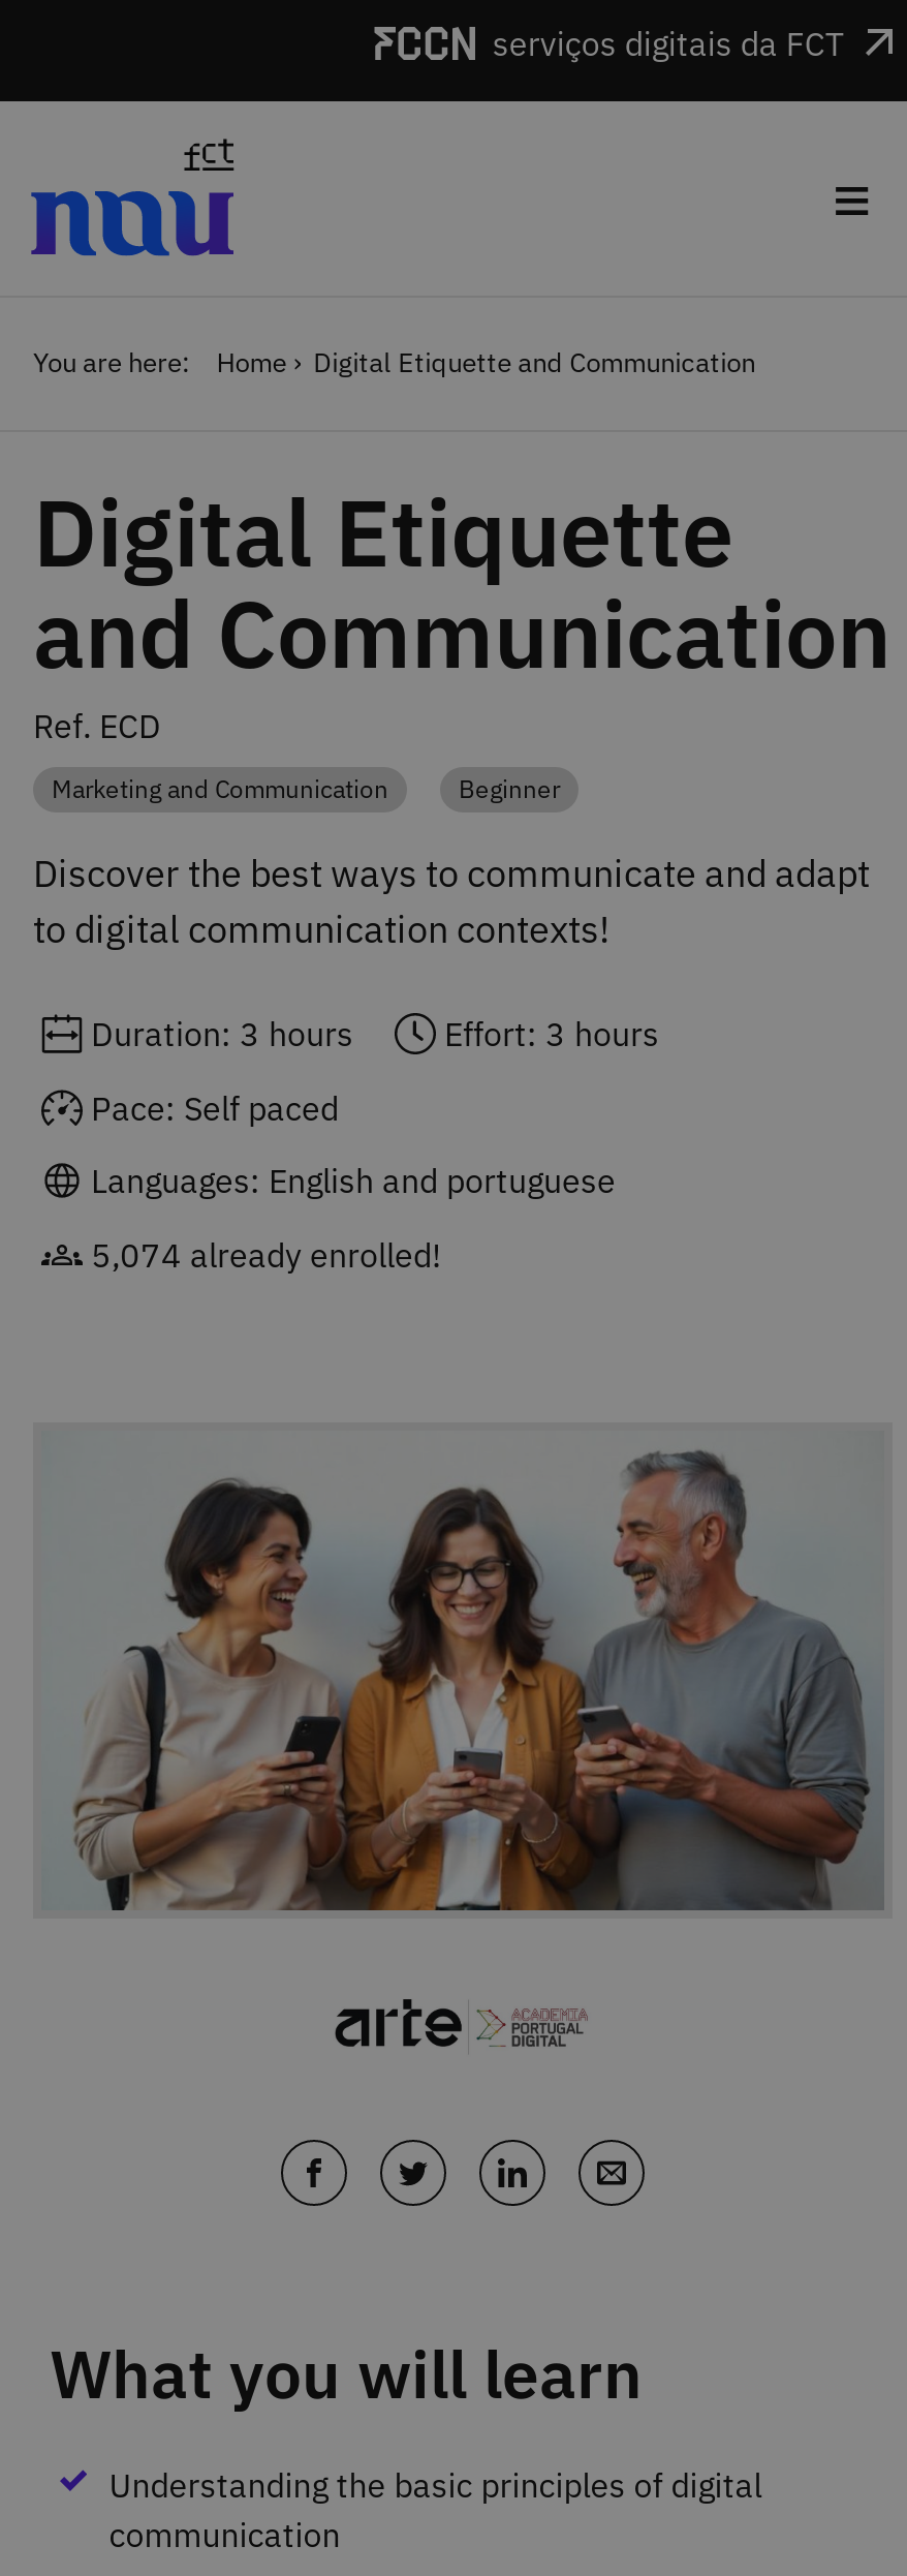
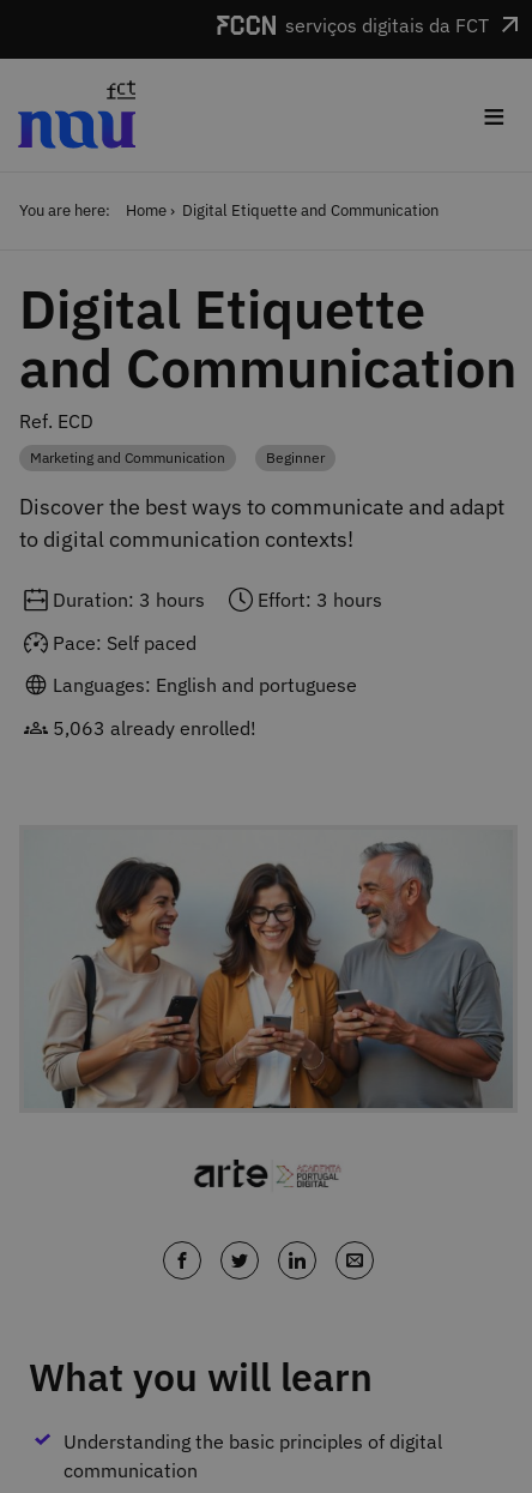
- 5,074 already enrolled!
+ 5,063 already enrolled!
